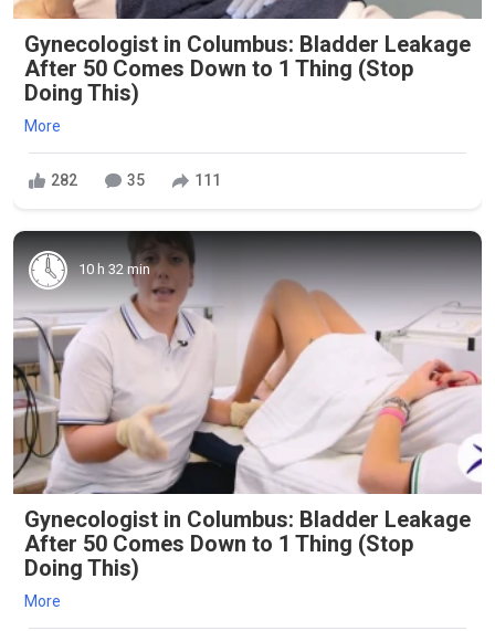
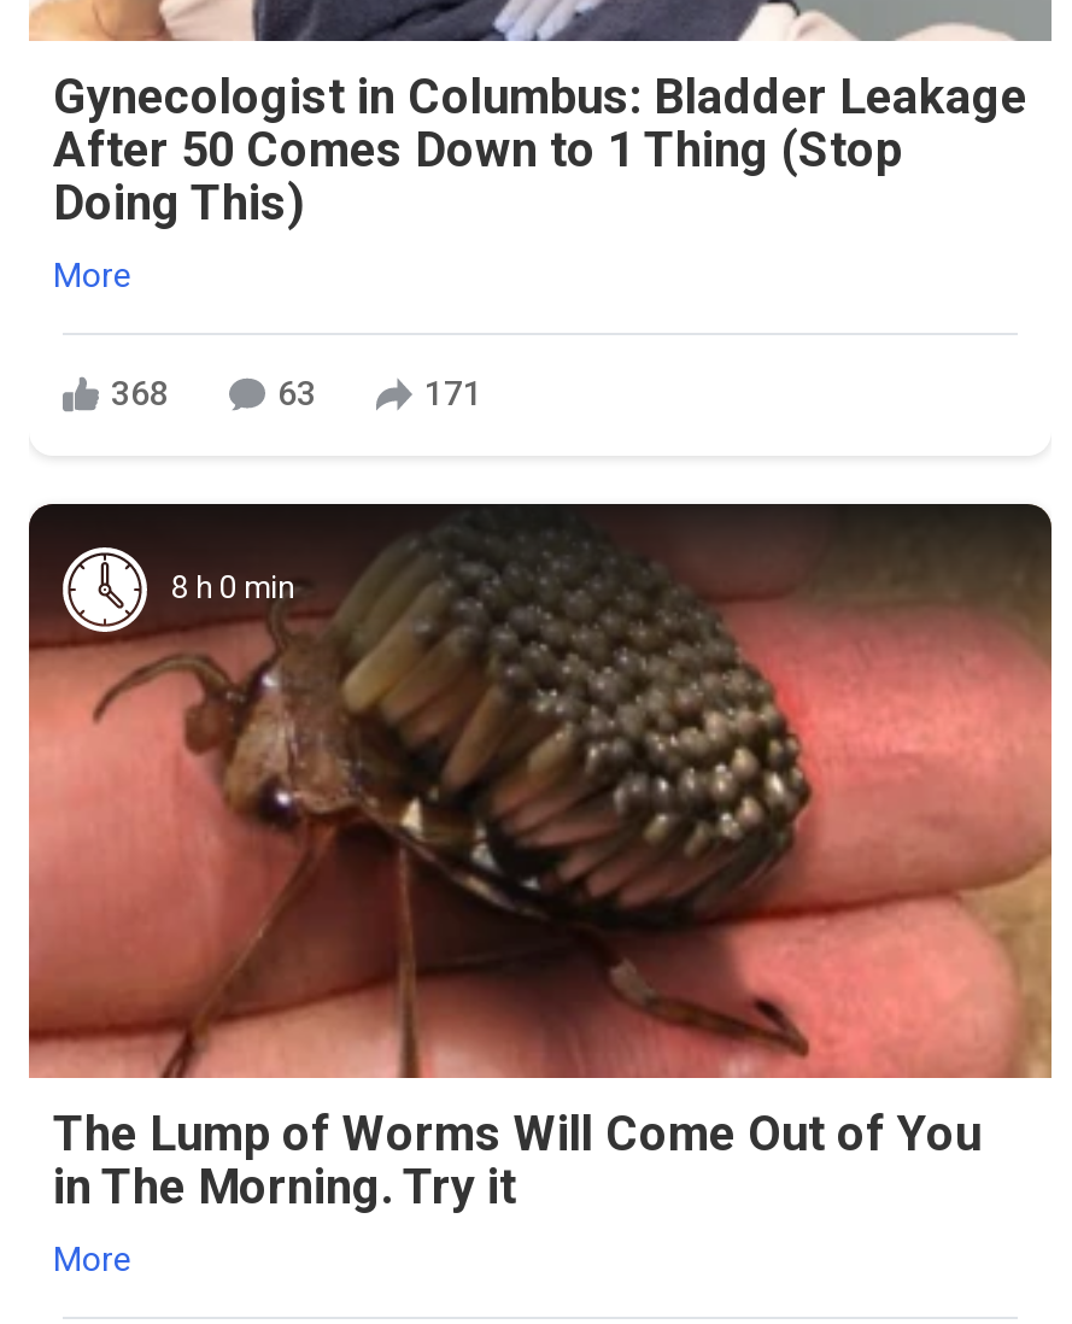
- 282
- 35
- 111
+ 368
+ 63
+ 171

- [image]
- 10 h 32 min
+ [image]
+ 8 h 0 min

- Gynecologist in Columbus: Bladder Leakage
- After 50 Comes Down to 1 Thing (Stop
- Doing This)
+ The Lump of Worms Will Come Out of You
+ in The Morning. Try it
